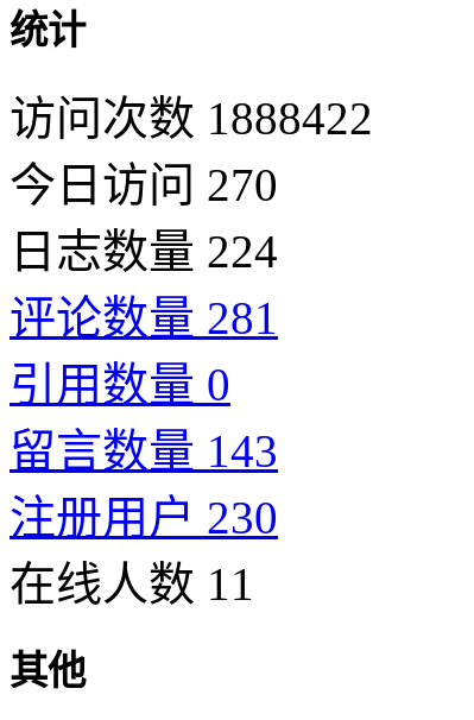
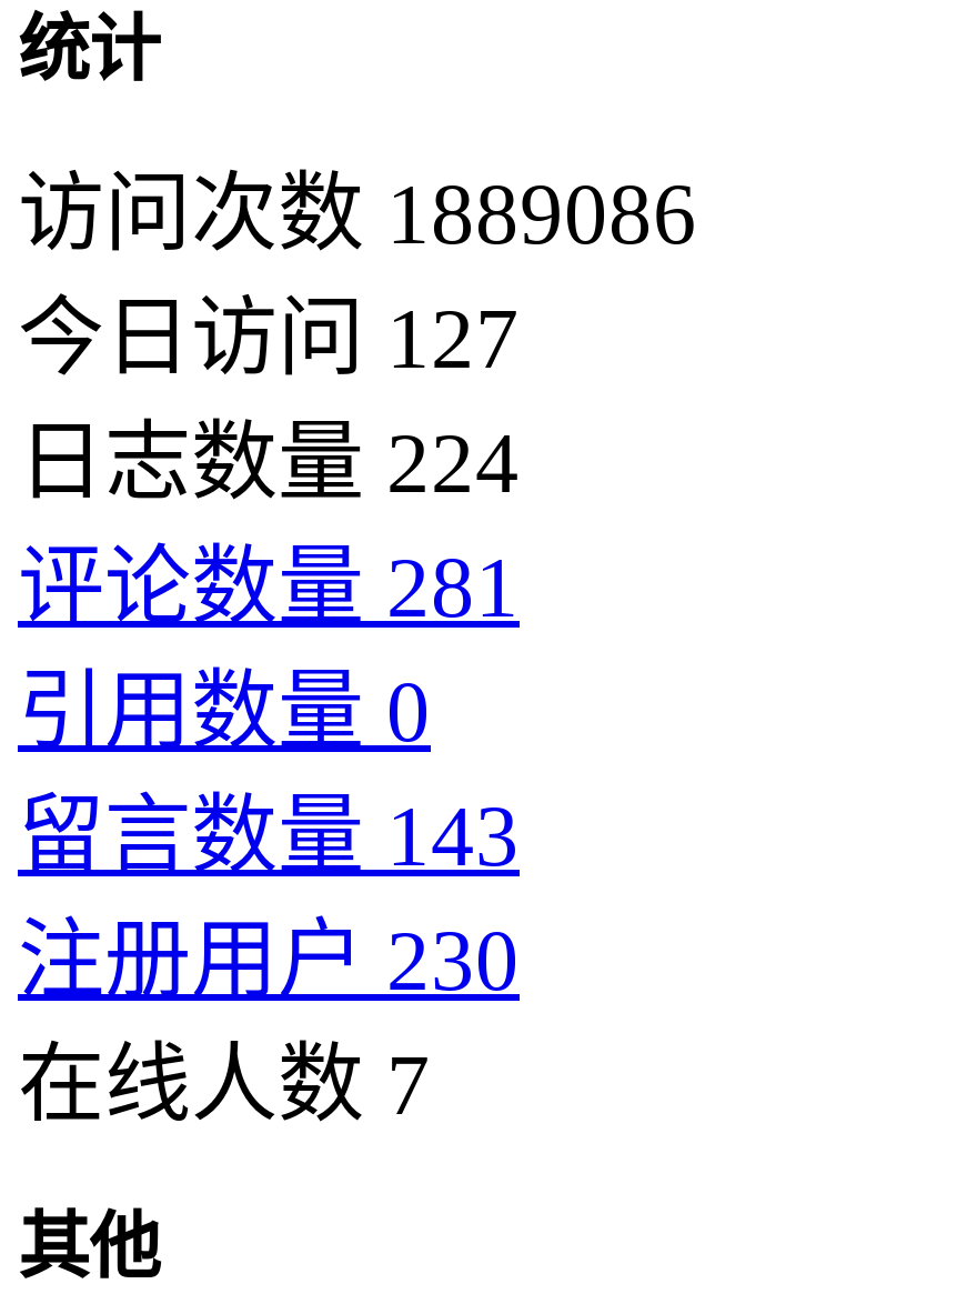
- 访问次数 1888422
+ 访问次数 1889086

- 今日访问 270
+ 今日访问 127

- 在线人数 11
+ 在线人数 7
